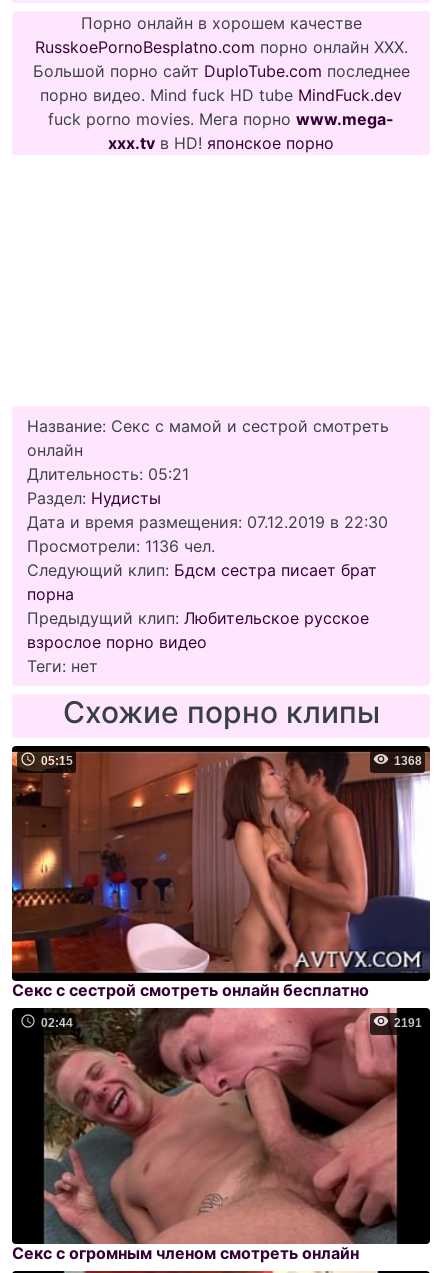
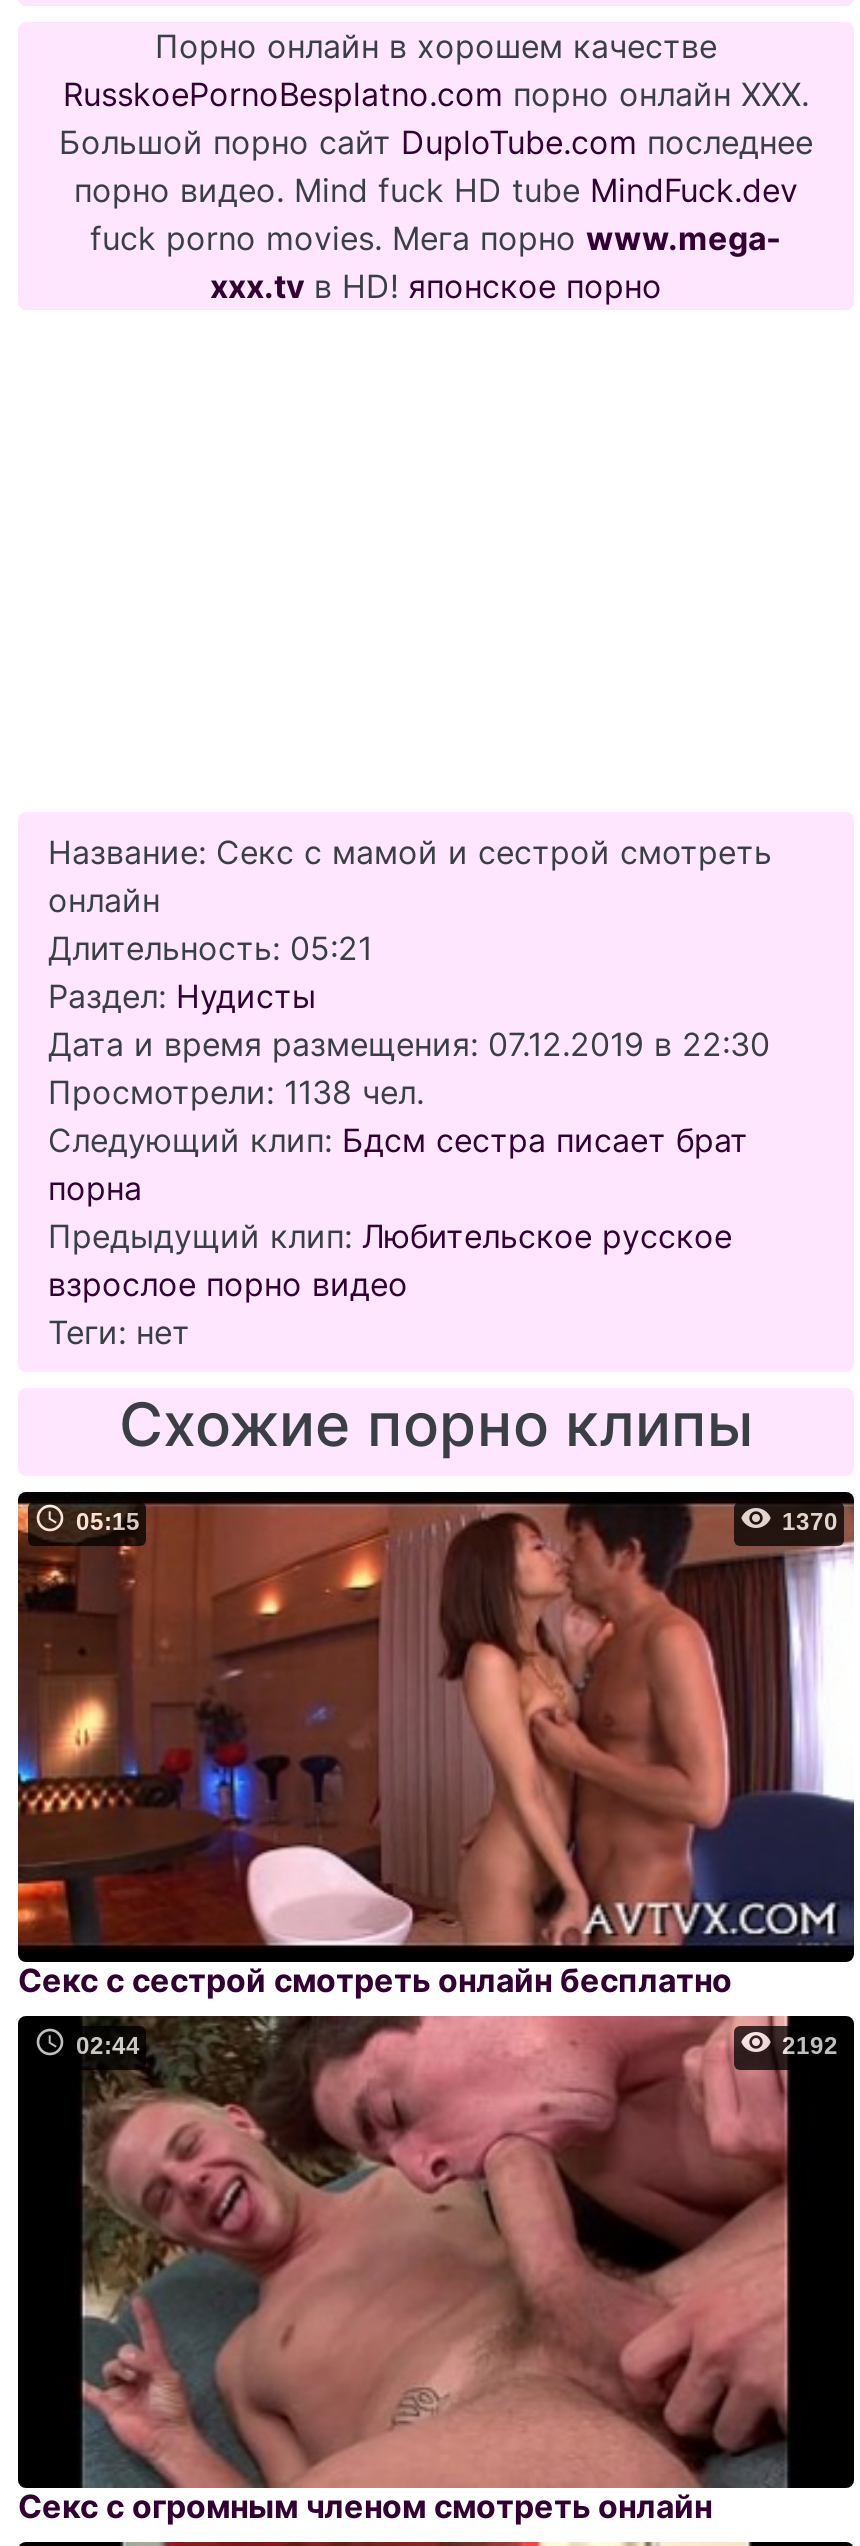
- Просмотрели: 1136 чел.
+ Просмотрели: 1138 чел.

- 1368
+ 1370

- 2191
+ 2192
